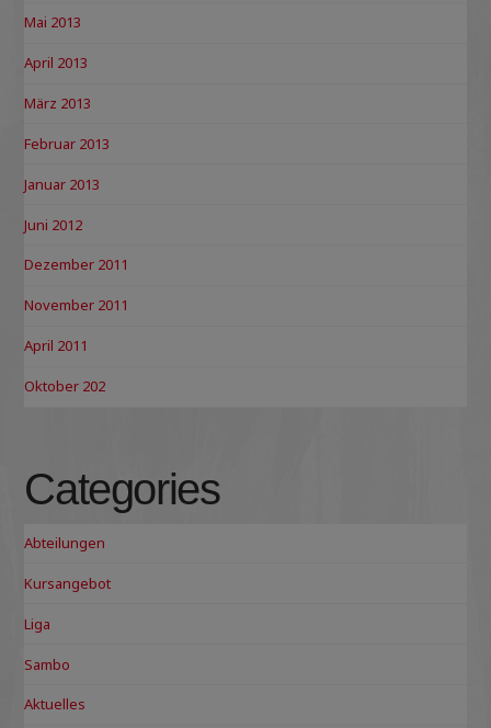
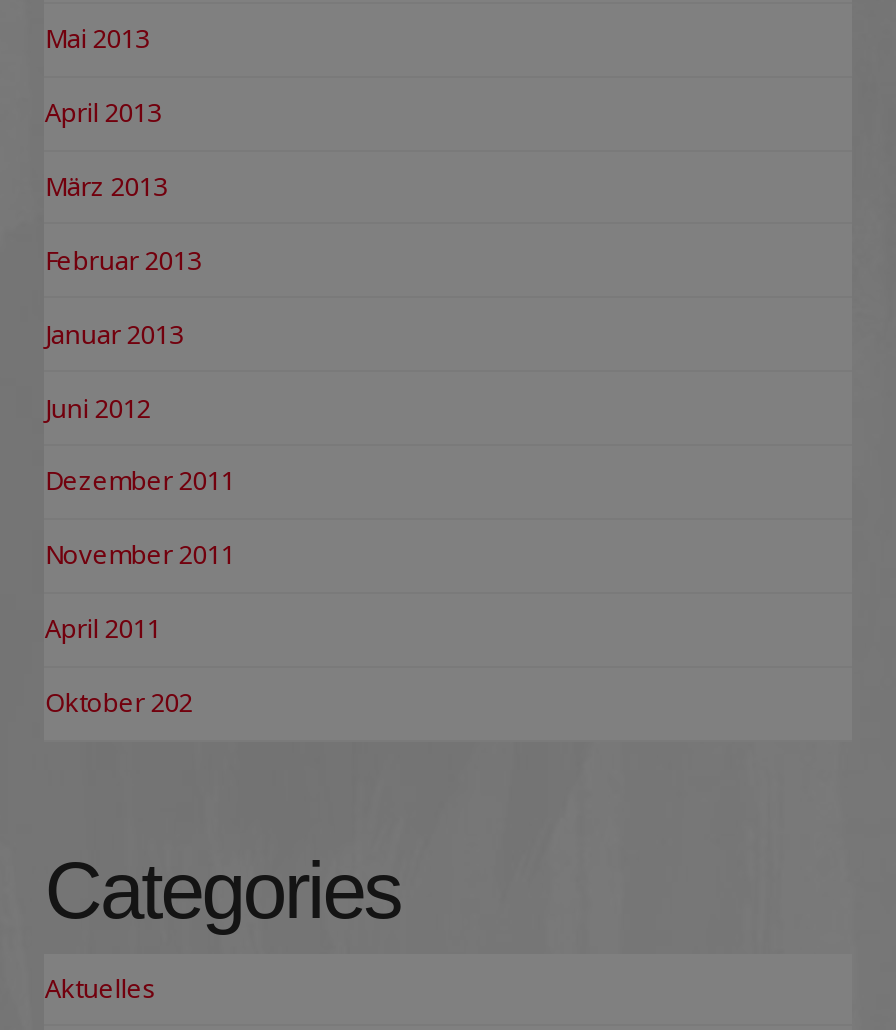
- Abteilungen
- Kursangebot
- Liga
- Sambo
